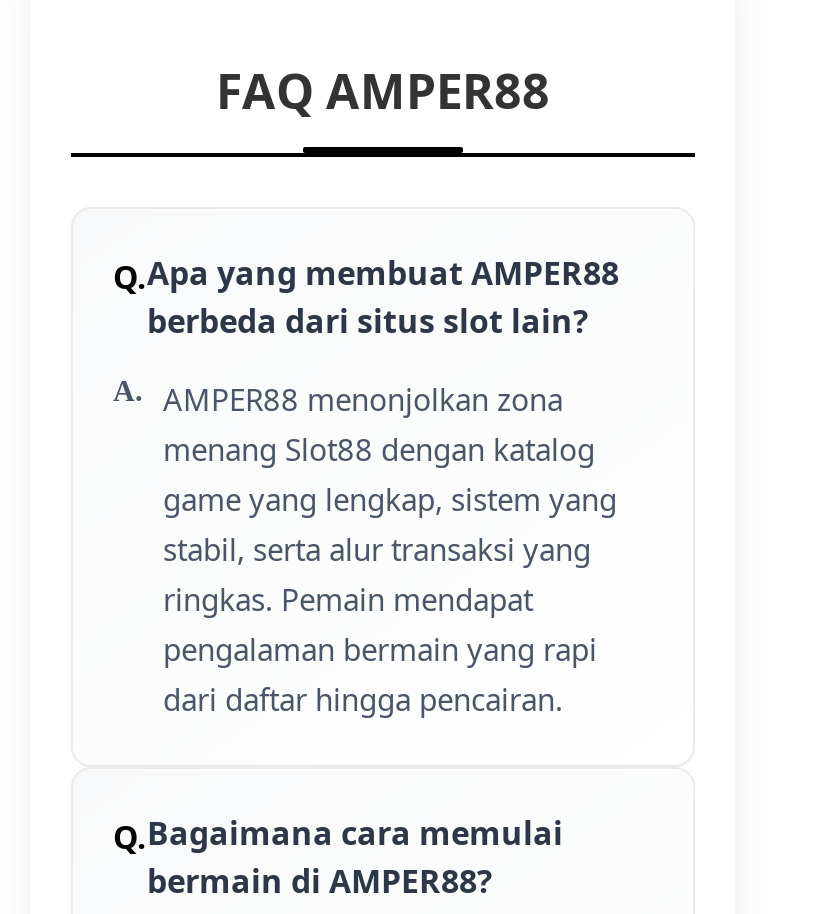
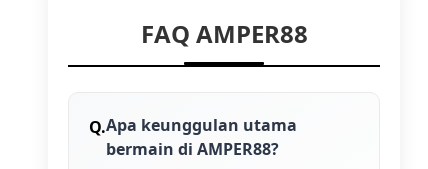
- Apa yang membuat AMPER88
- berbeda dari situs slot lain?
- AMPER88 menonjolkan zona
- menang Slot88 dengan katalog
- game yang lengkap, sistem yang
- stabil, serta alur transaksi yang
- ringkas. Pemain mendapat
- pengalaman bermain yang rapi
- dari daftar hingga pencairan.
- Bagaimana cara memulai
+ Apa keunggulan utama
